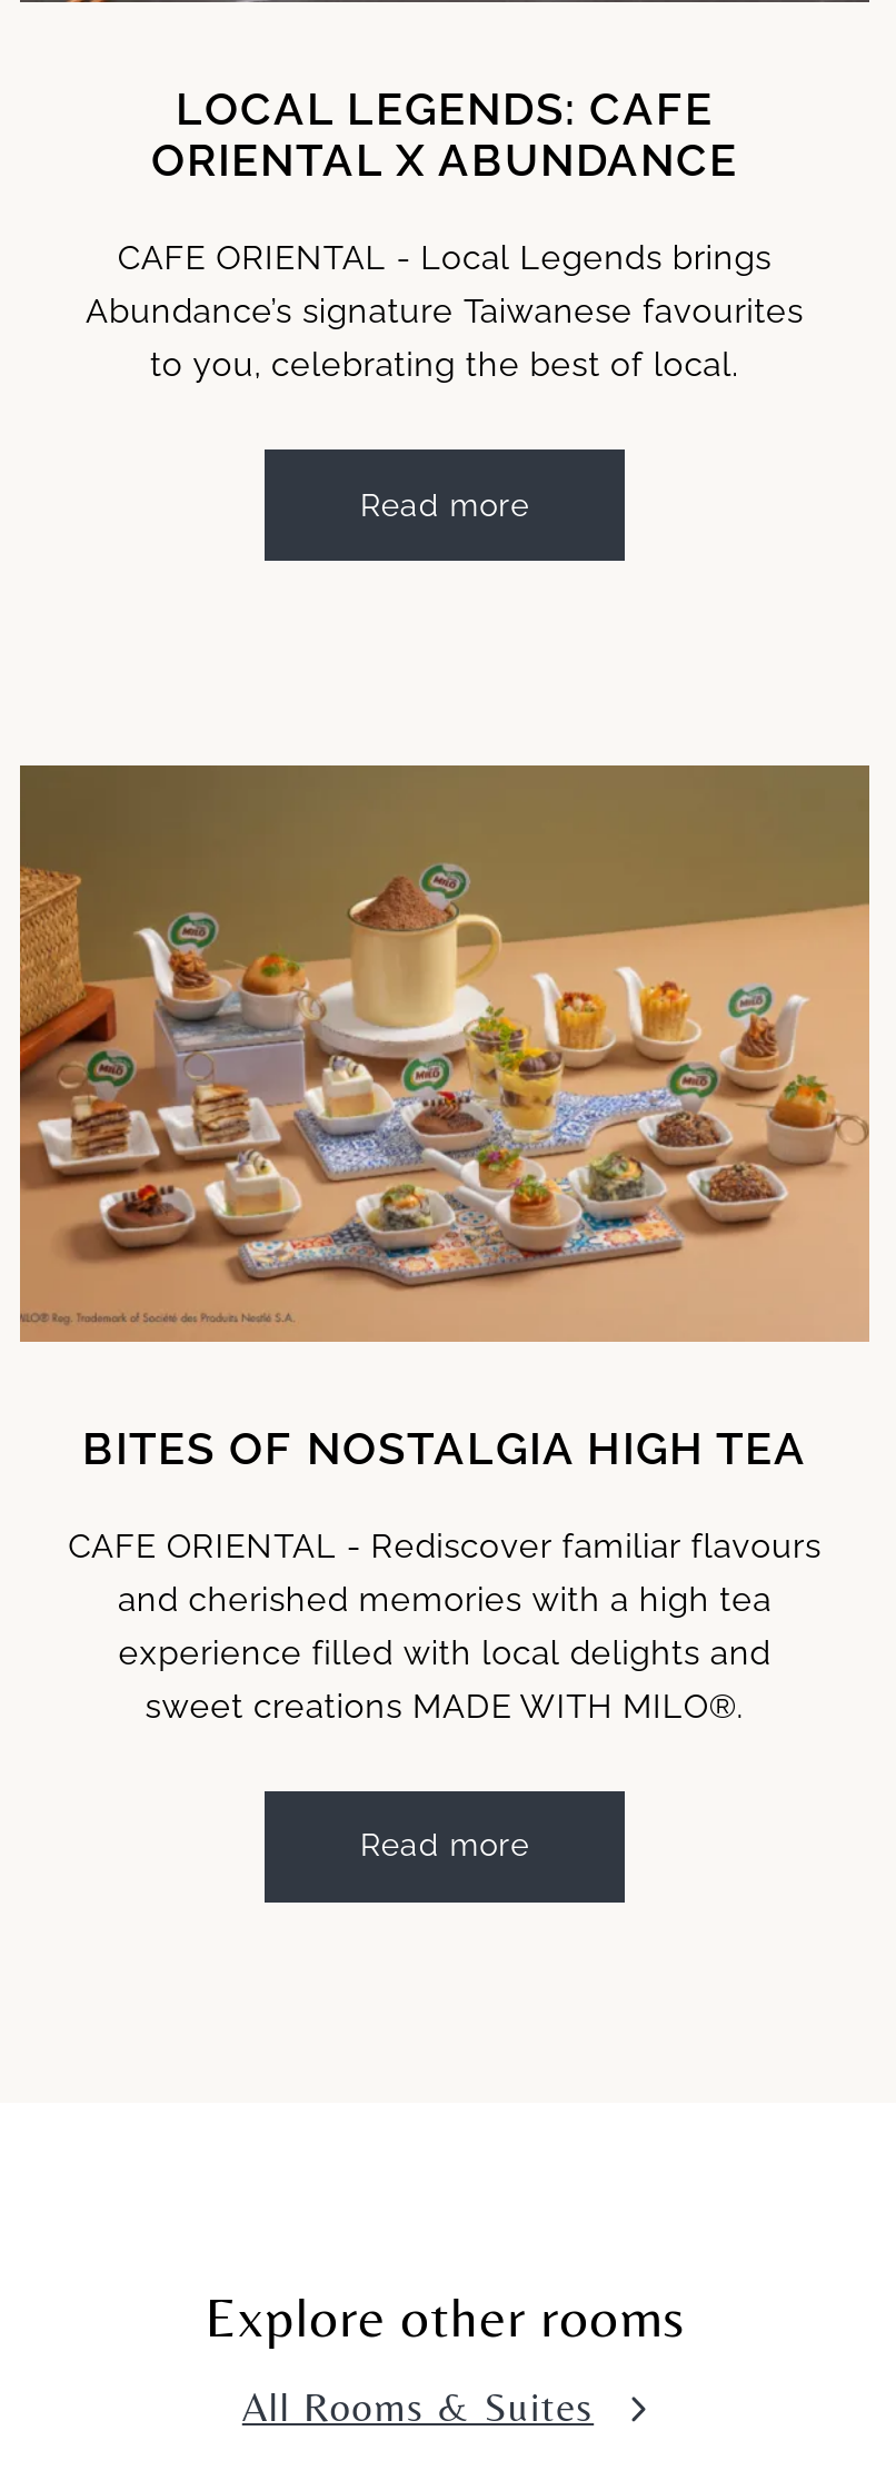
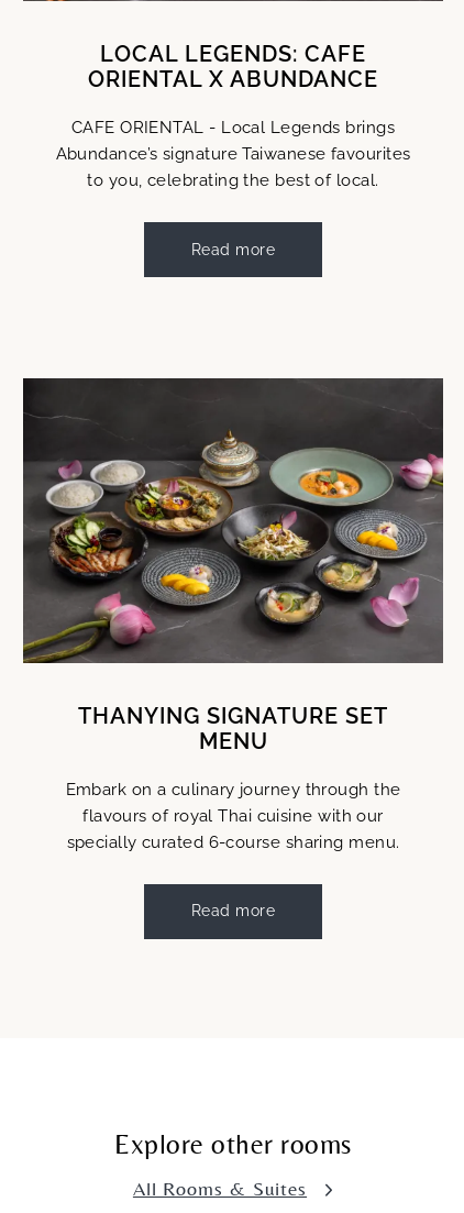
- [image]
- BITES OF NOSTALGIA HIGH TEA
+ [image]
+ THANYING SIGNATURE SET
+ MENU

- CAFE ORIENTAL - Rediscover familiar flavours
- and cherished memories with a high tea
- experience filled with local delights and
- sweet creations MADE WITH MILO®.
+ Embark on a culinary journey through the
+ flavours of royal Thai cuisine with our
+ specially curated 6-course sharing menu.
